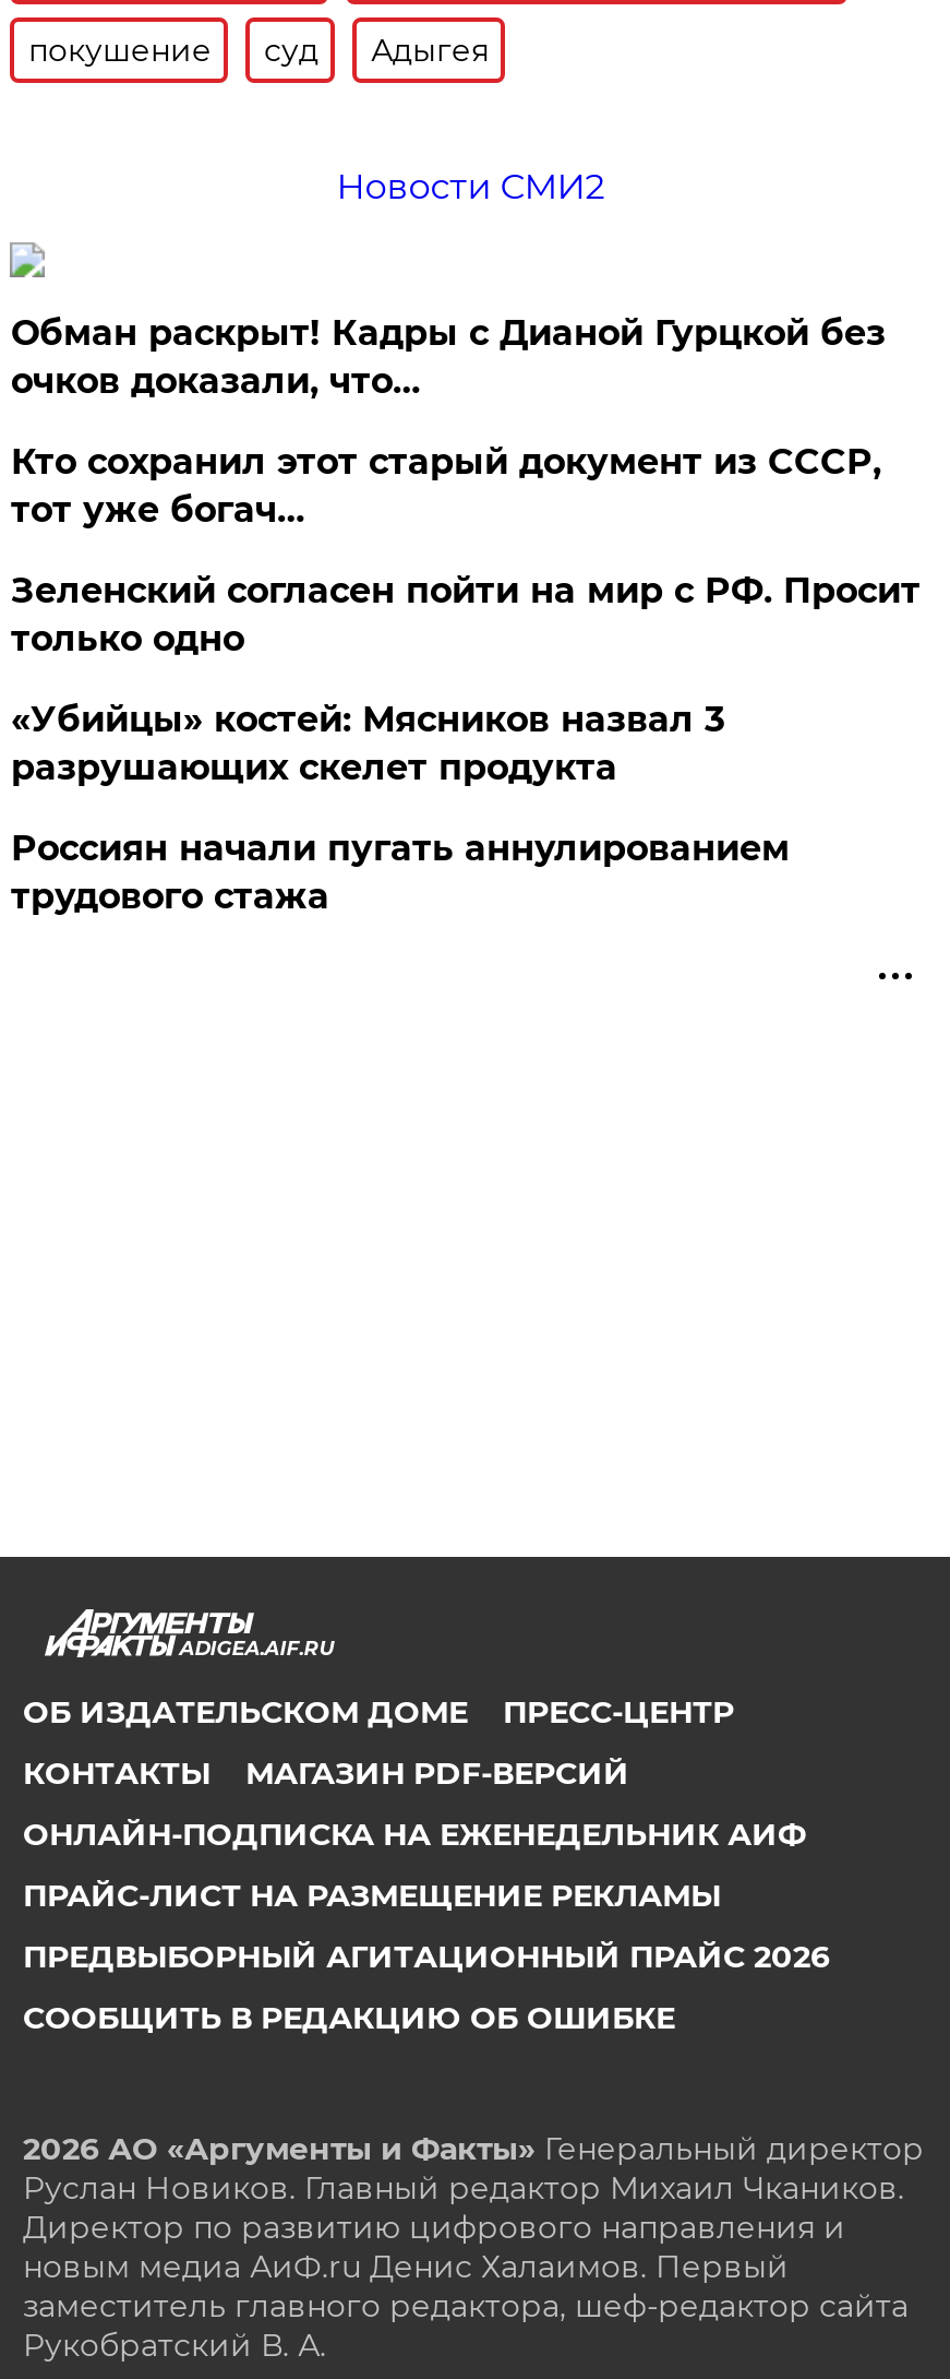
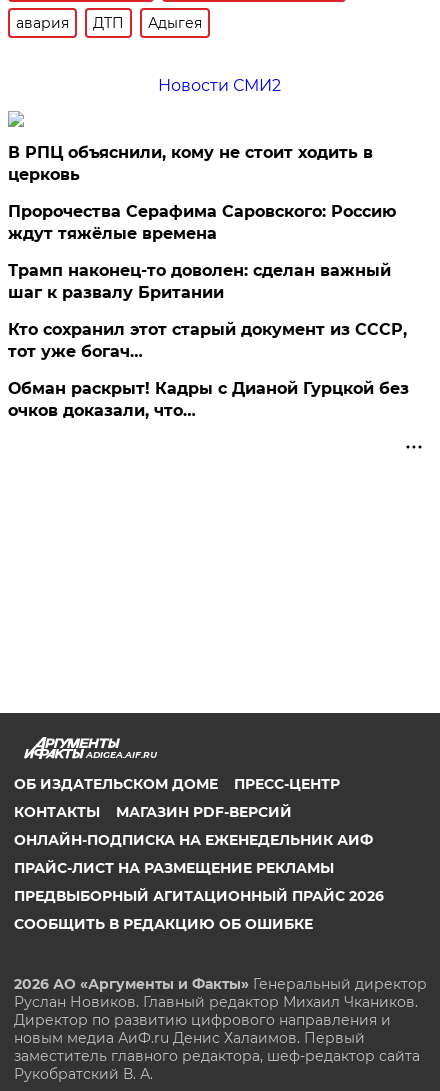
- покушение
- суд
+ авария
+ ДТП

+ В РПЦ объяснили, кому не стоит ходить в
+ церковь
+ Пророчества Серафима Саровского: Россию
+ ждут тяжёлые времена
+ Трамп наконец-то доволен: сделан важный
+ шаг к развалу Британии

moved down: Обман раскрыт! Кадры с Дианой Гурцкой без | очков доказали, что…

moved down: Кто сохранил этот старый документ из СССР, | тот уже богач…

- Зеленский согласен пойти на мир с РФ. Просит
- только одно
- «Убийцы» костей: Мясников назвал 3
- разрушающих скелет продукта
- Россиян начали пугать аннулированием
- трудового стажа
